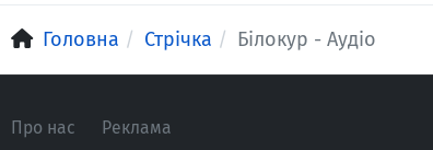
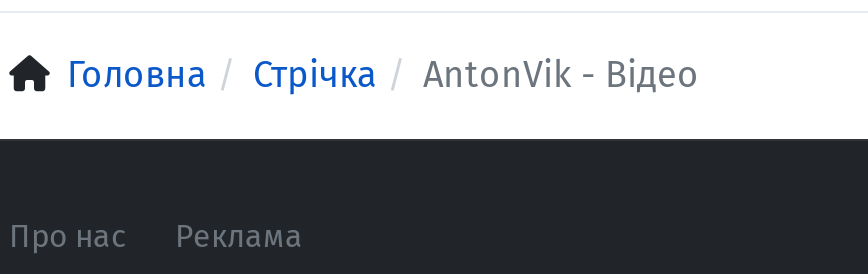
- Білокур - Аудіо
+ AntonVik - Відео
